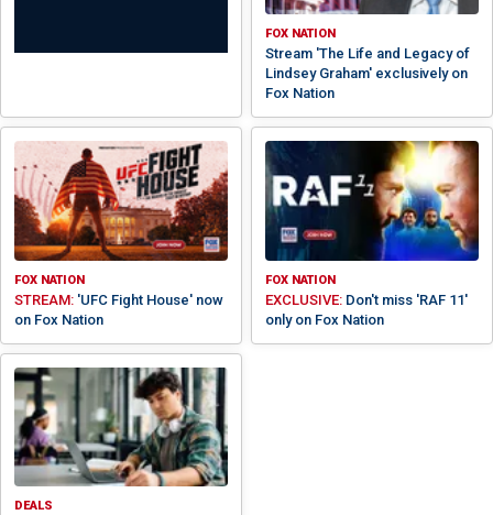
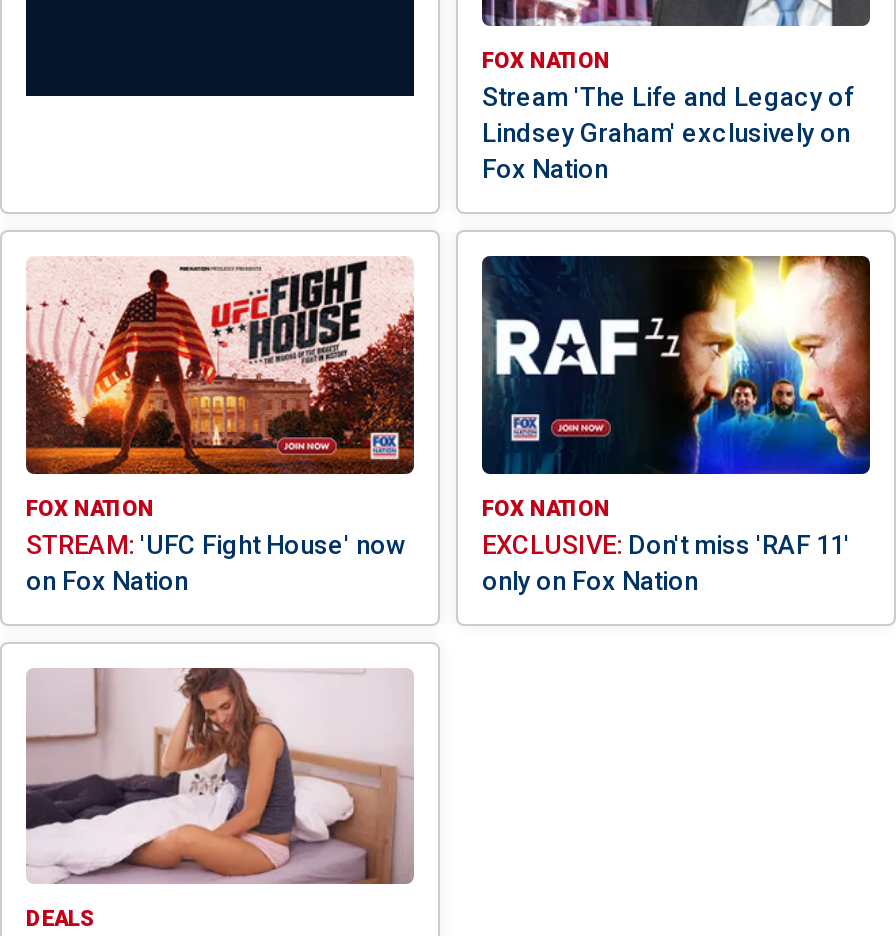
- [image]
+ [image]
